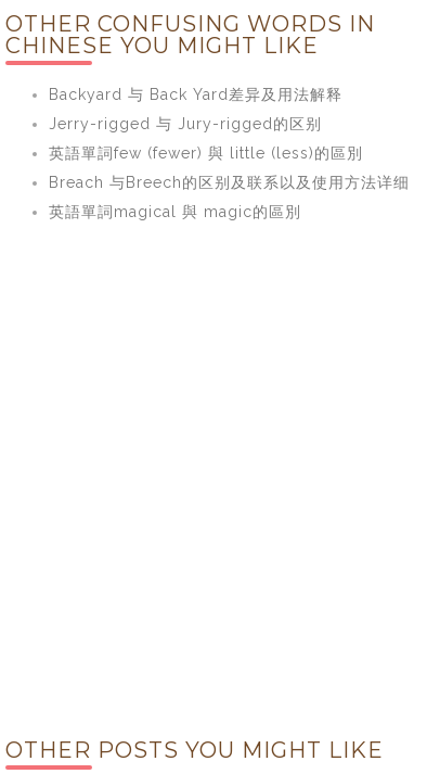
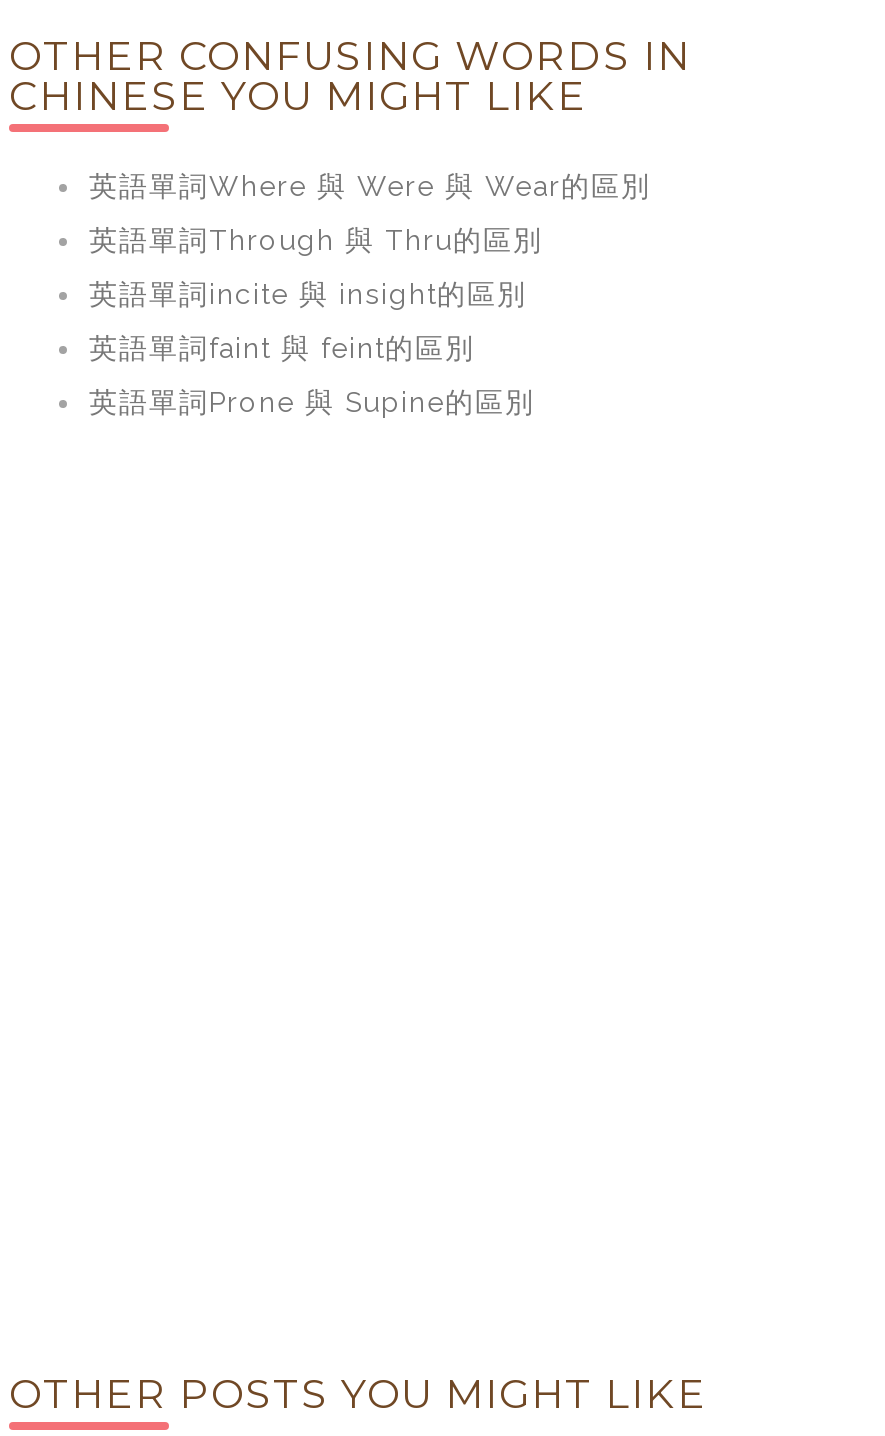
- Backyard 与 Back Yard差异及用法解释
+ 英語單詞Where 與 Were 與 Wear的區別

- Jerry-rigged 与 Jury-rigged的区别
+ 英語單詞Through 與 Thru的區別

- 英語單詞few (fewer) 與 little (less)的區別
+ 英語單詞incite 與 insight的區別

- Breach 与Breech的区别及联系以及使用方法详细
+ 英語單詞faint 與 feint的區別

- 英語單詞magical 與 magic的區別
+ 英語單詞Prone 與 Supine的區別
